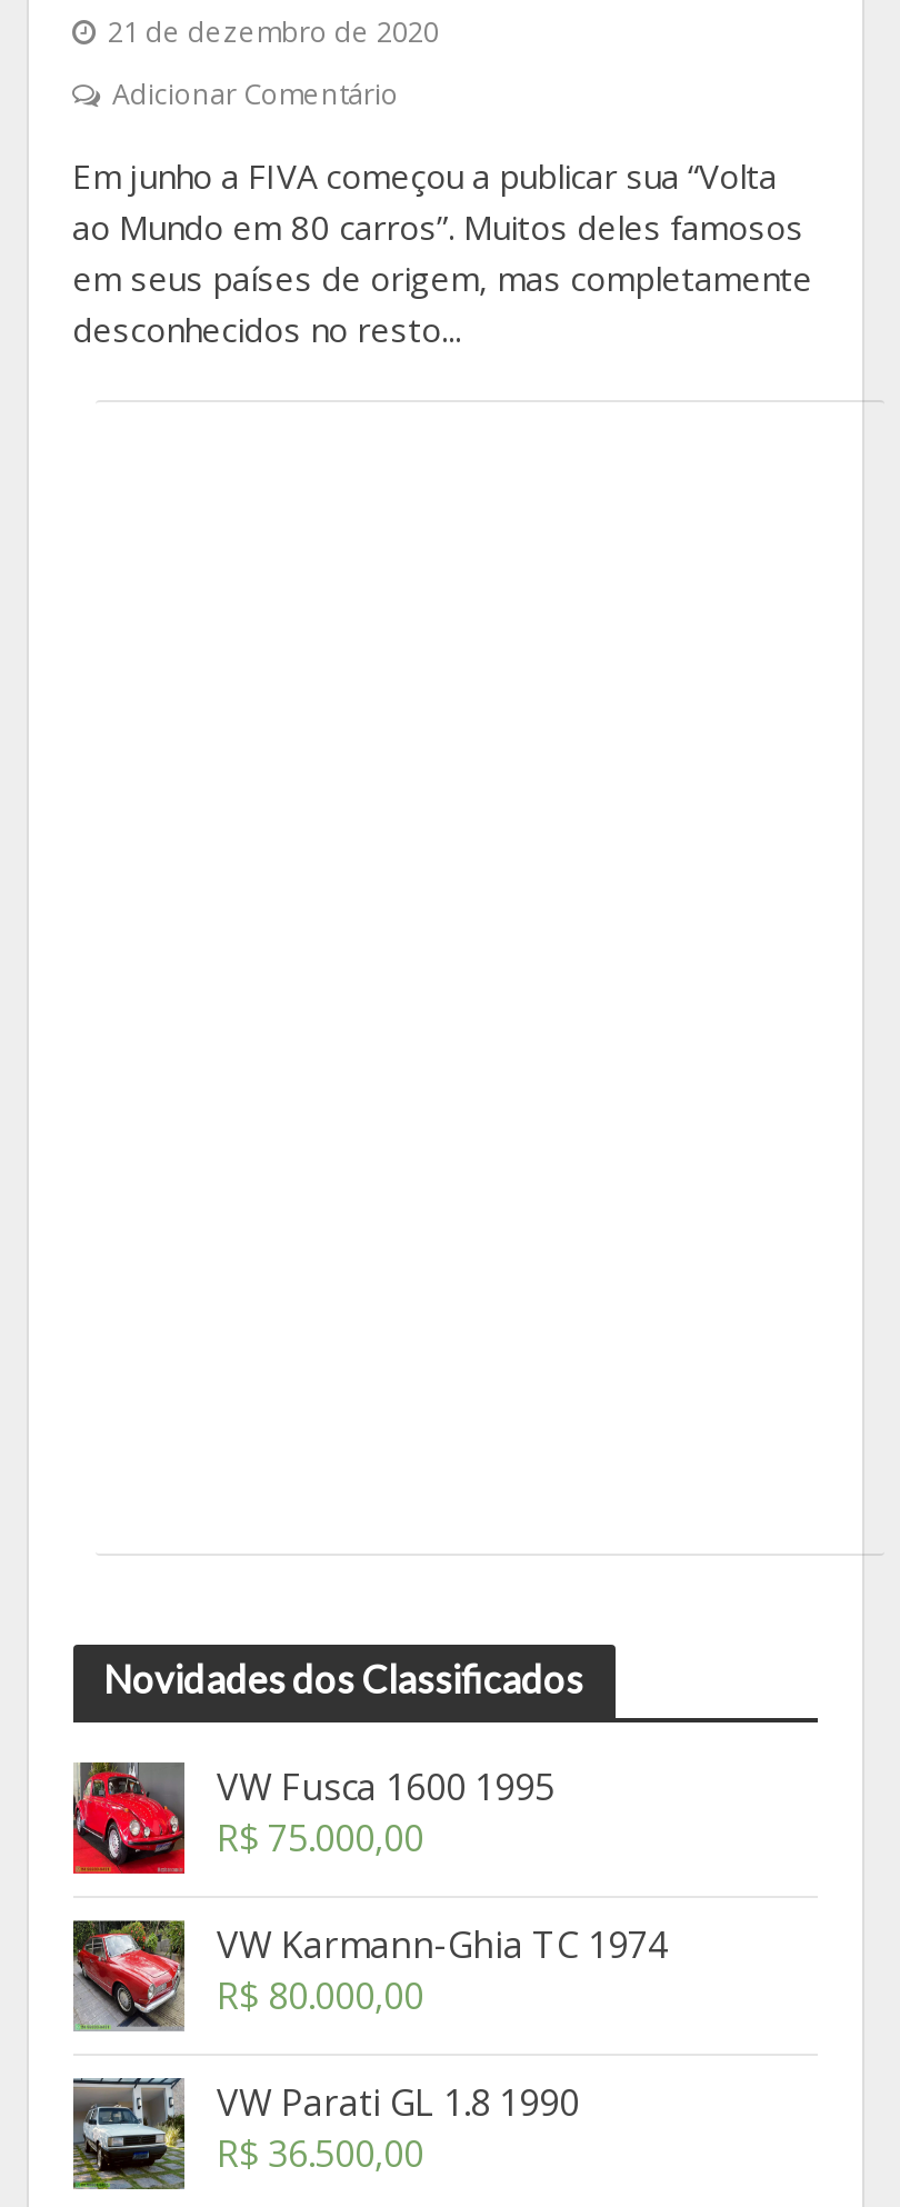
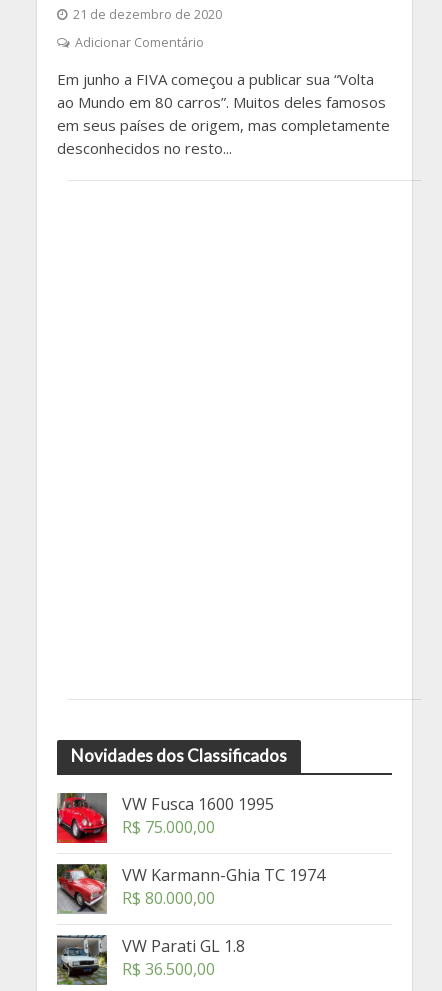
- VW Parati GL 1.8 1990
+ VW Parati GL 1.8
